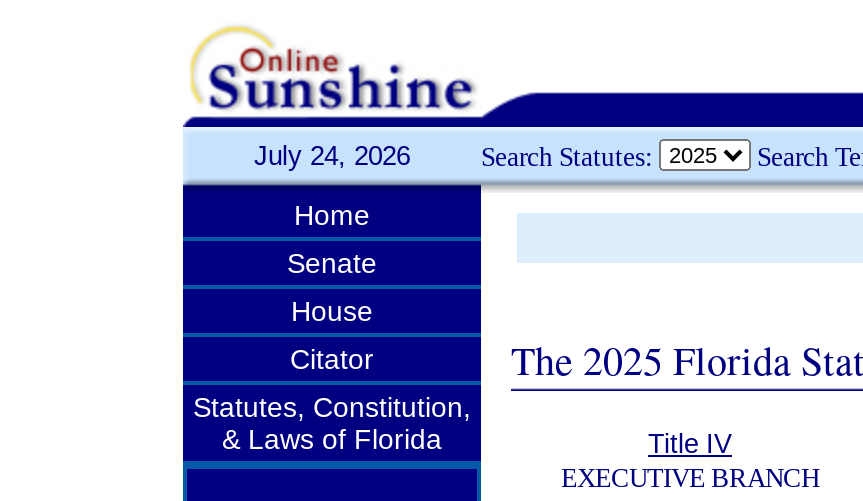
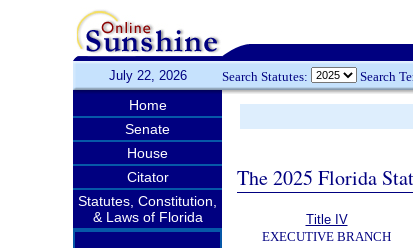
- July 24, 2026
+ July 22, 2026
